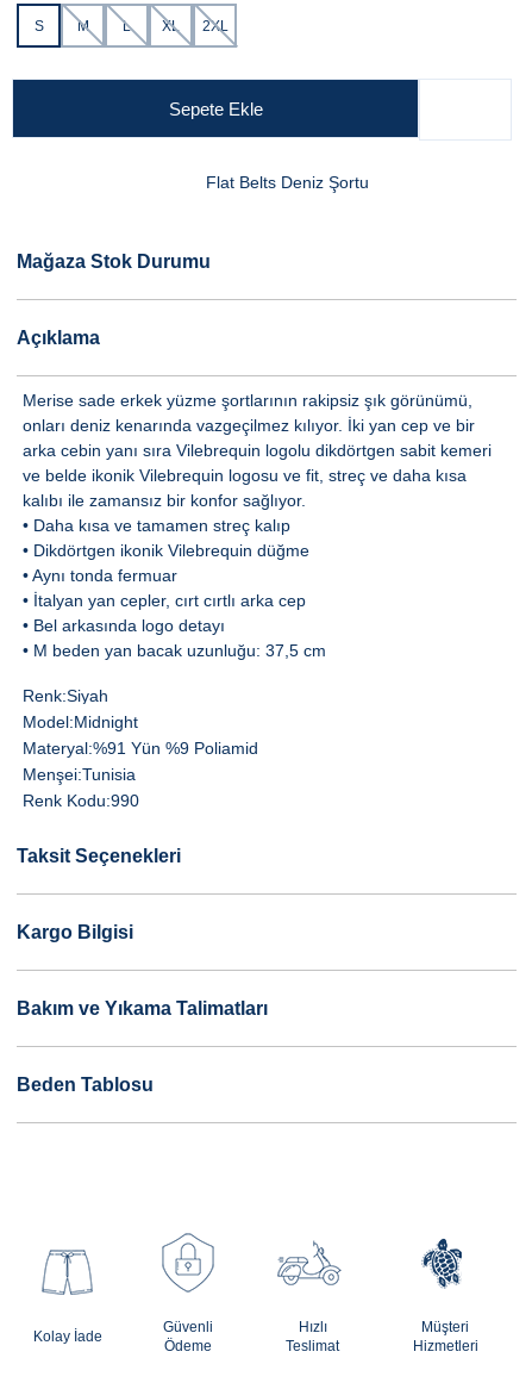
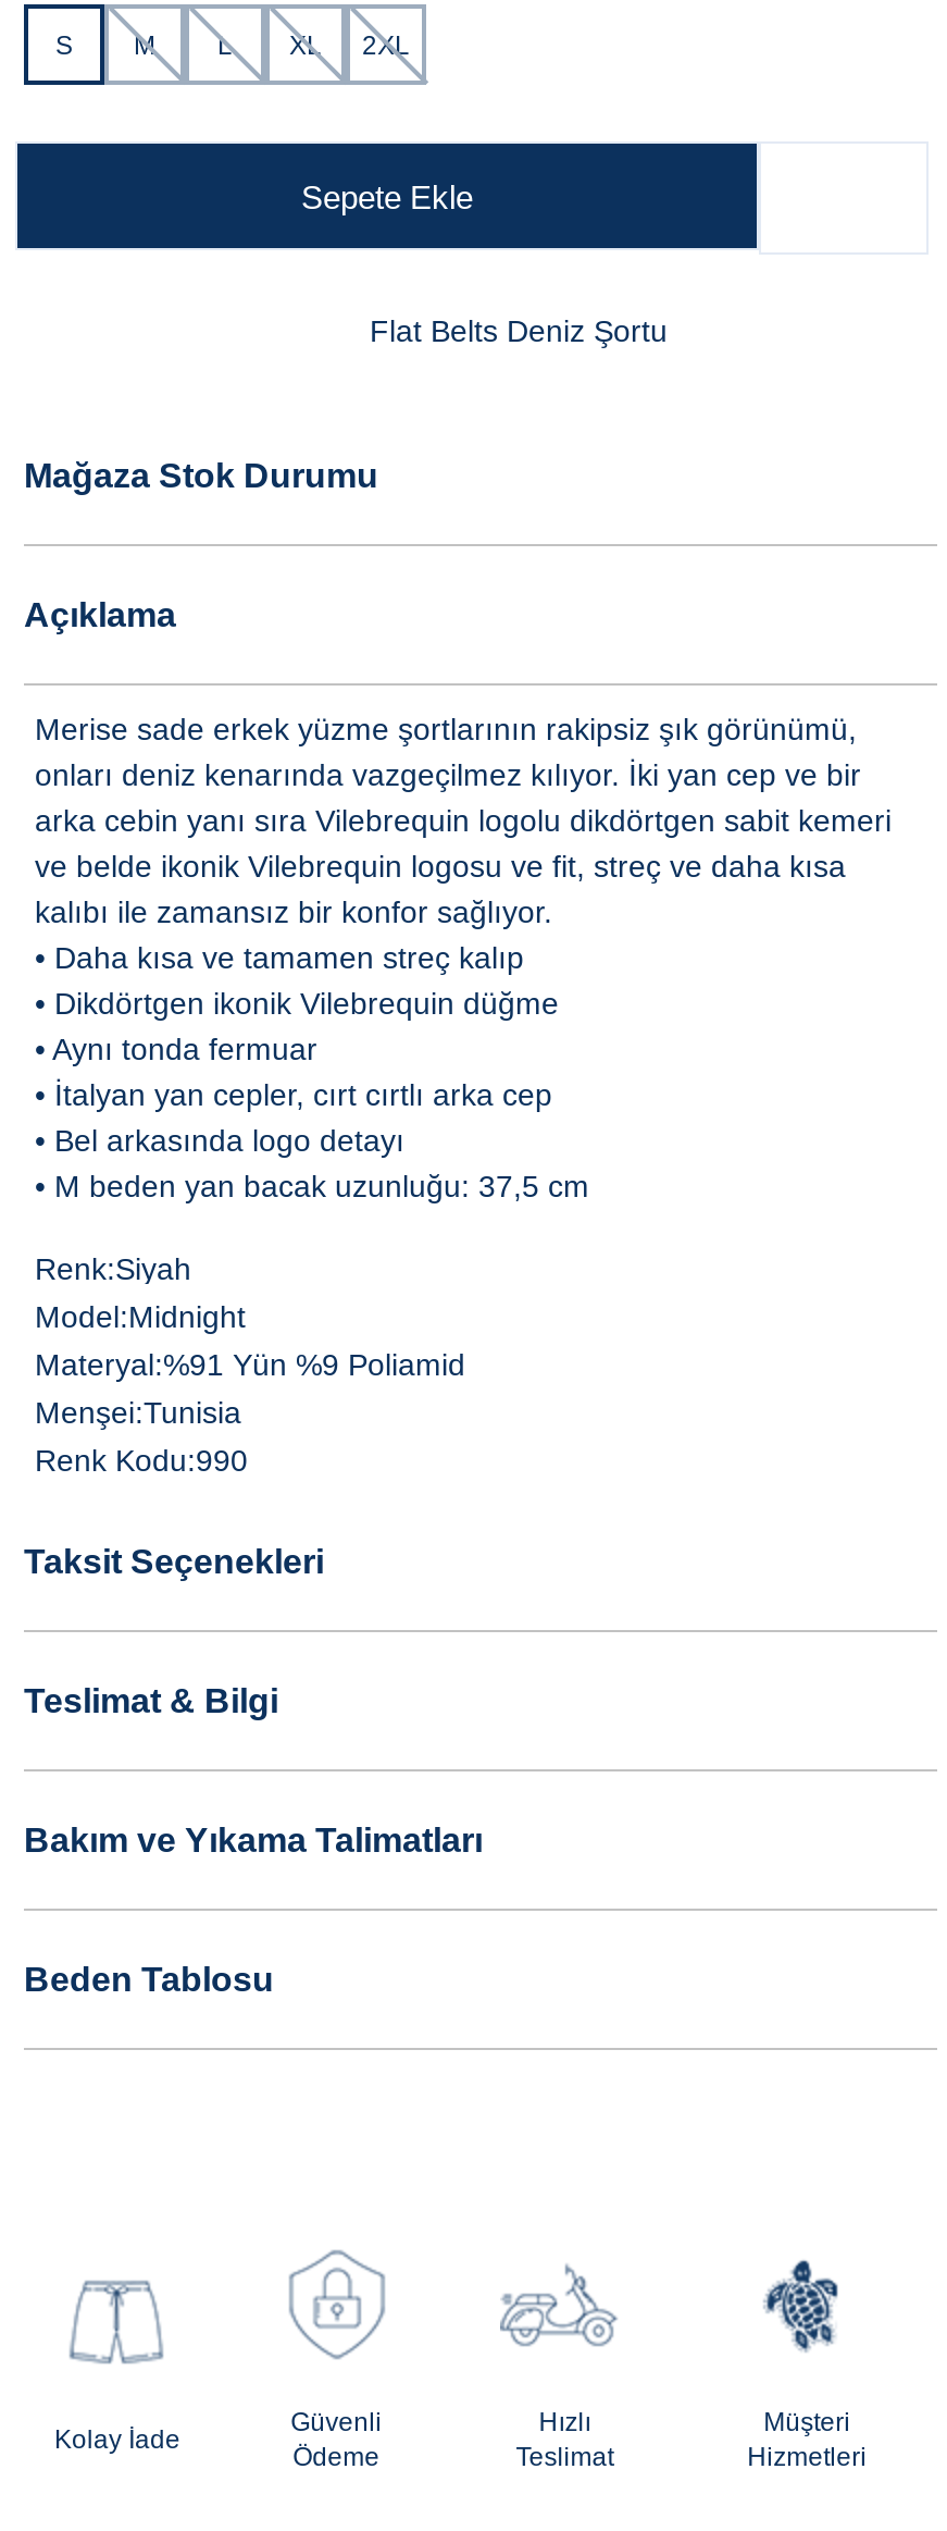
- Kargo Bilgisi
+ Teslimat & Bilgi
